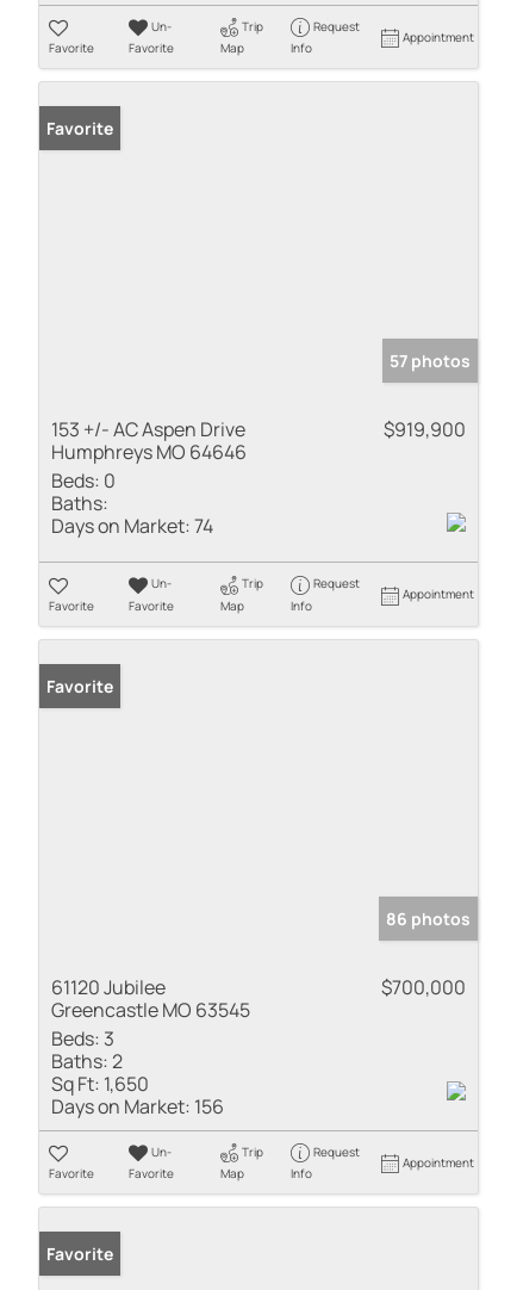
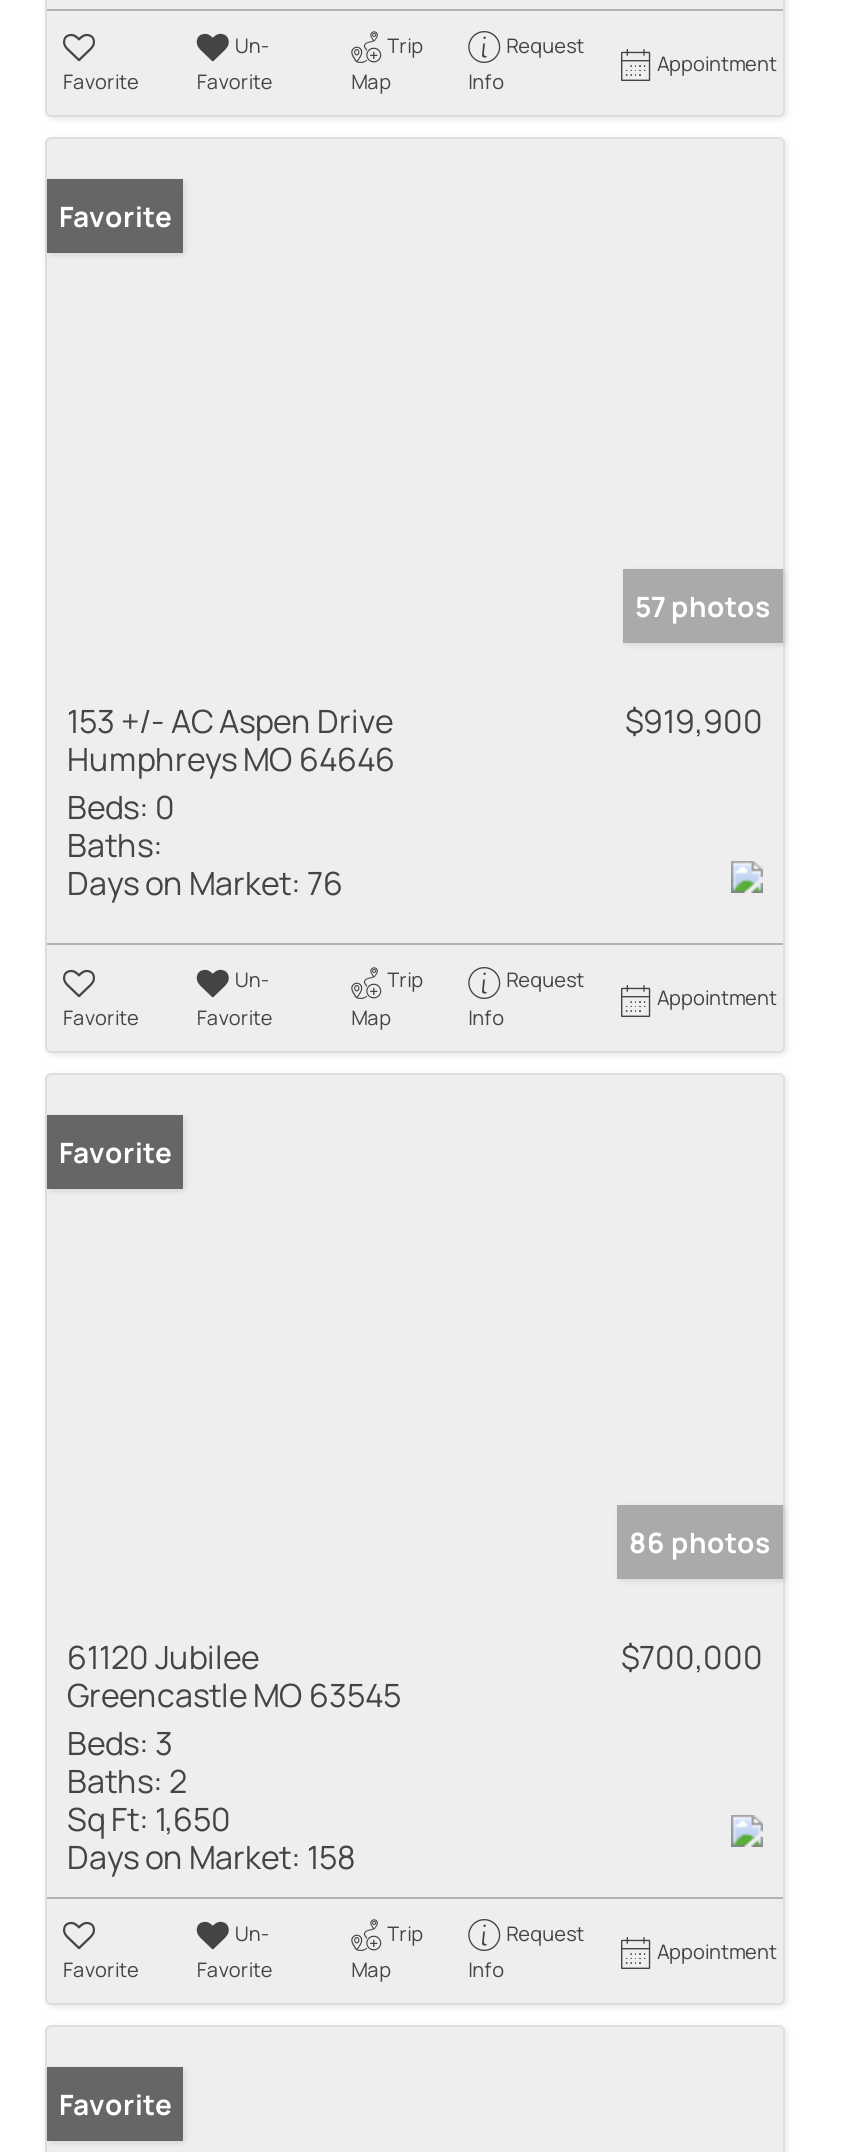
- Days on Market: 74
+ Days on Market: 76

- Days on Market: 156
+ Days on Market: 158
